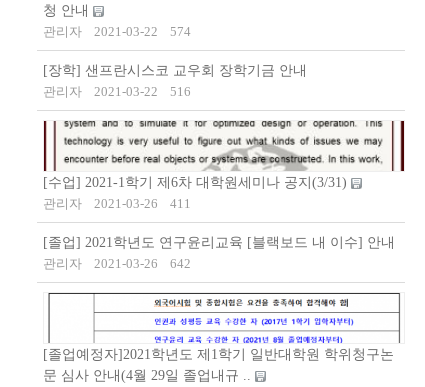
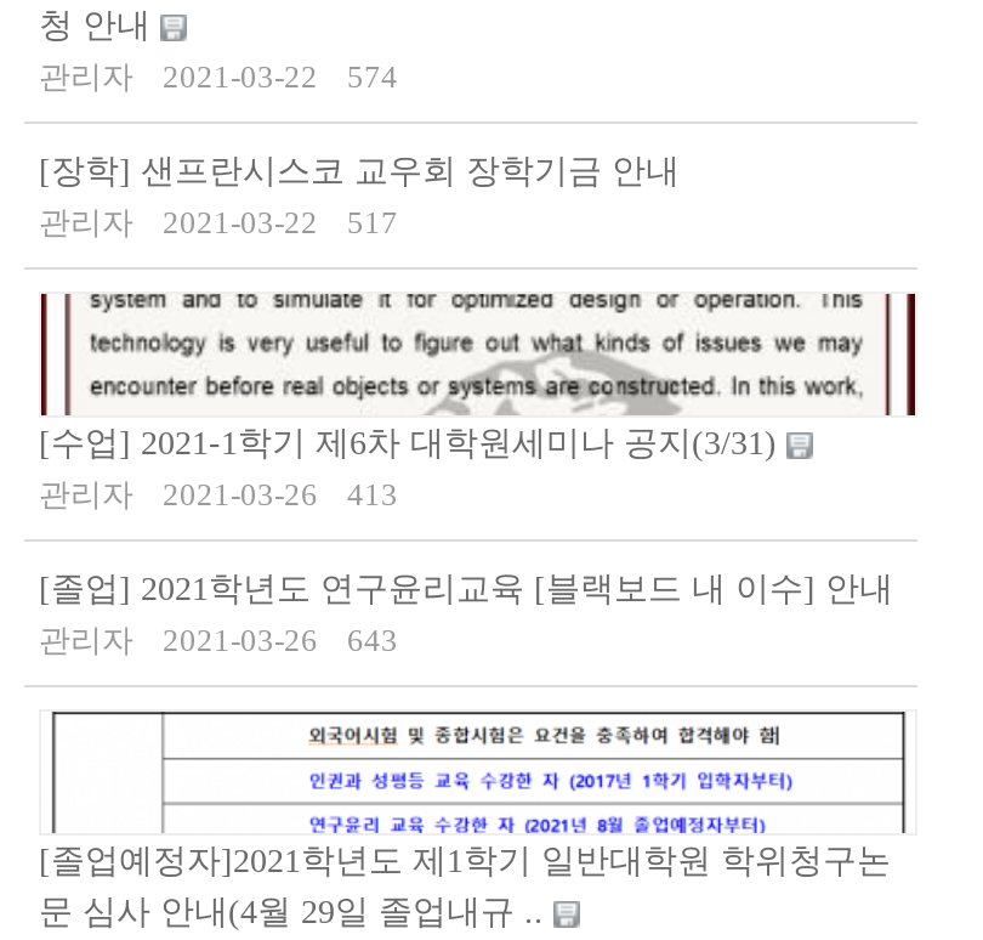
- 관리자 2021-03-22 516
+ 관리자 2021-03-22 517

- 관리자 2021-03-26 411
+ 관리자 2021-03-26 413

- 관리자 2021-03-26 642
+ 관리자 2021-03-26 643
